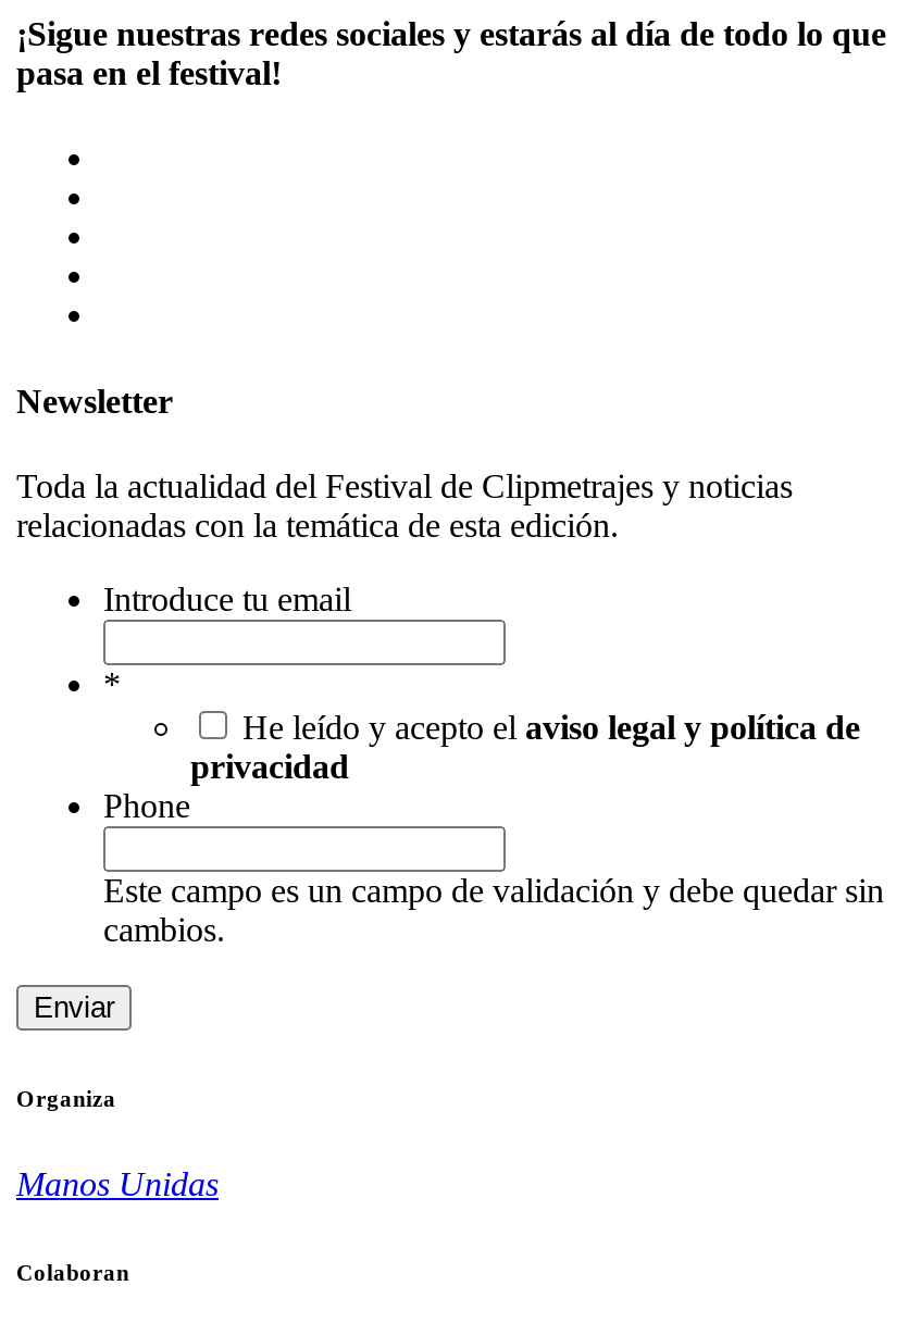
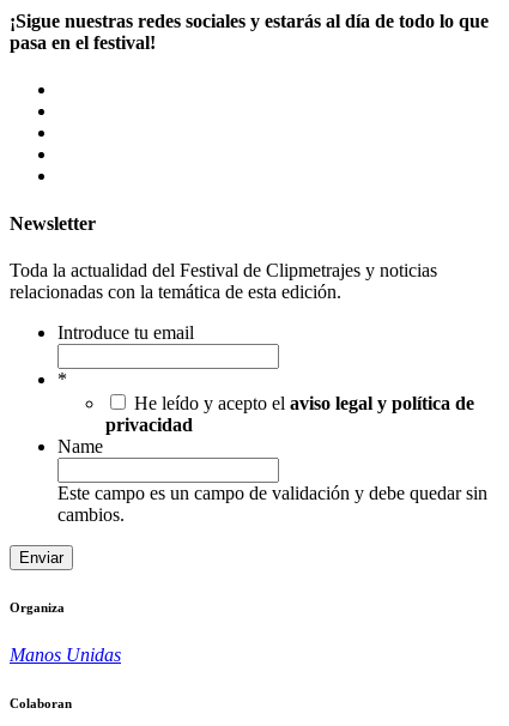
- Phone
+ Name
